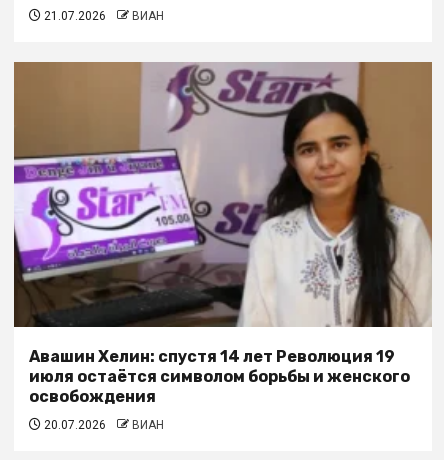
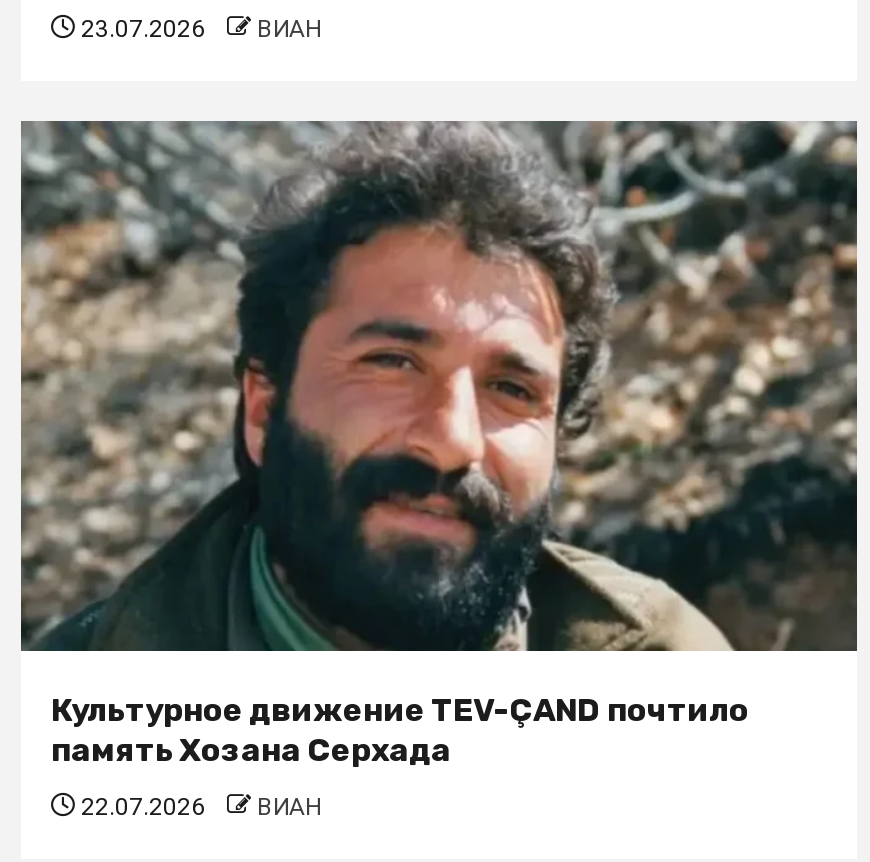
- 21.07.2026 ВИАН
+ 23.07.2026 ВИАН

- [image]
- Авашин Хелин: спустя 14 лет Революция 19
- июля остаётся символом борьбы и женского
- освобождения
+ [image]
+ Культурное движение TEV-ÇAND почтило
+ память Хозана Серхада

- 20.07.2026 ВИАН
+ 22.07.2026 ВИАН
